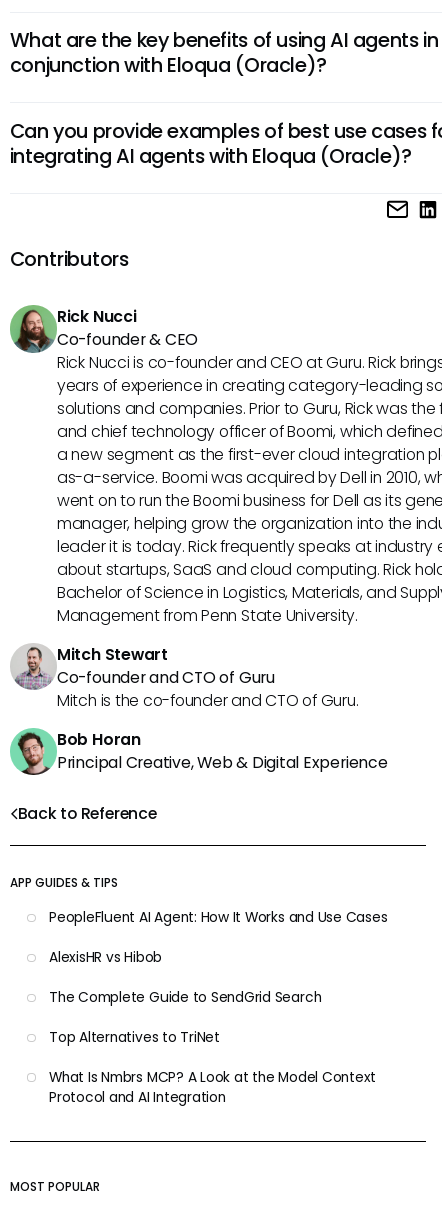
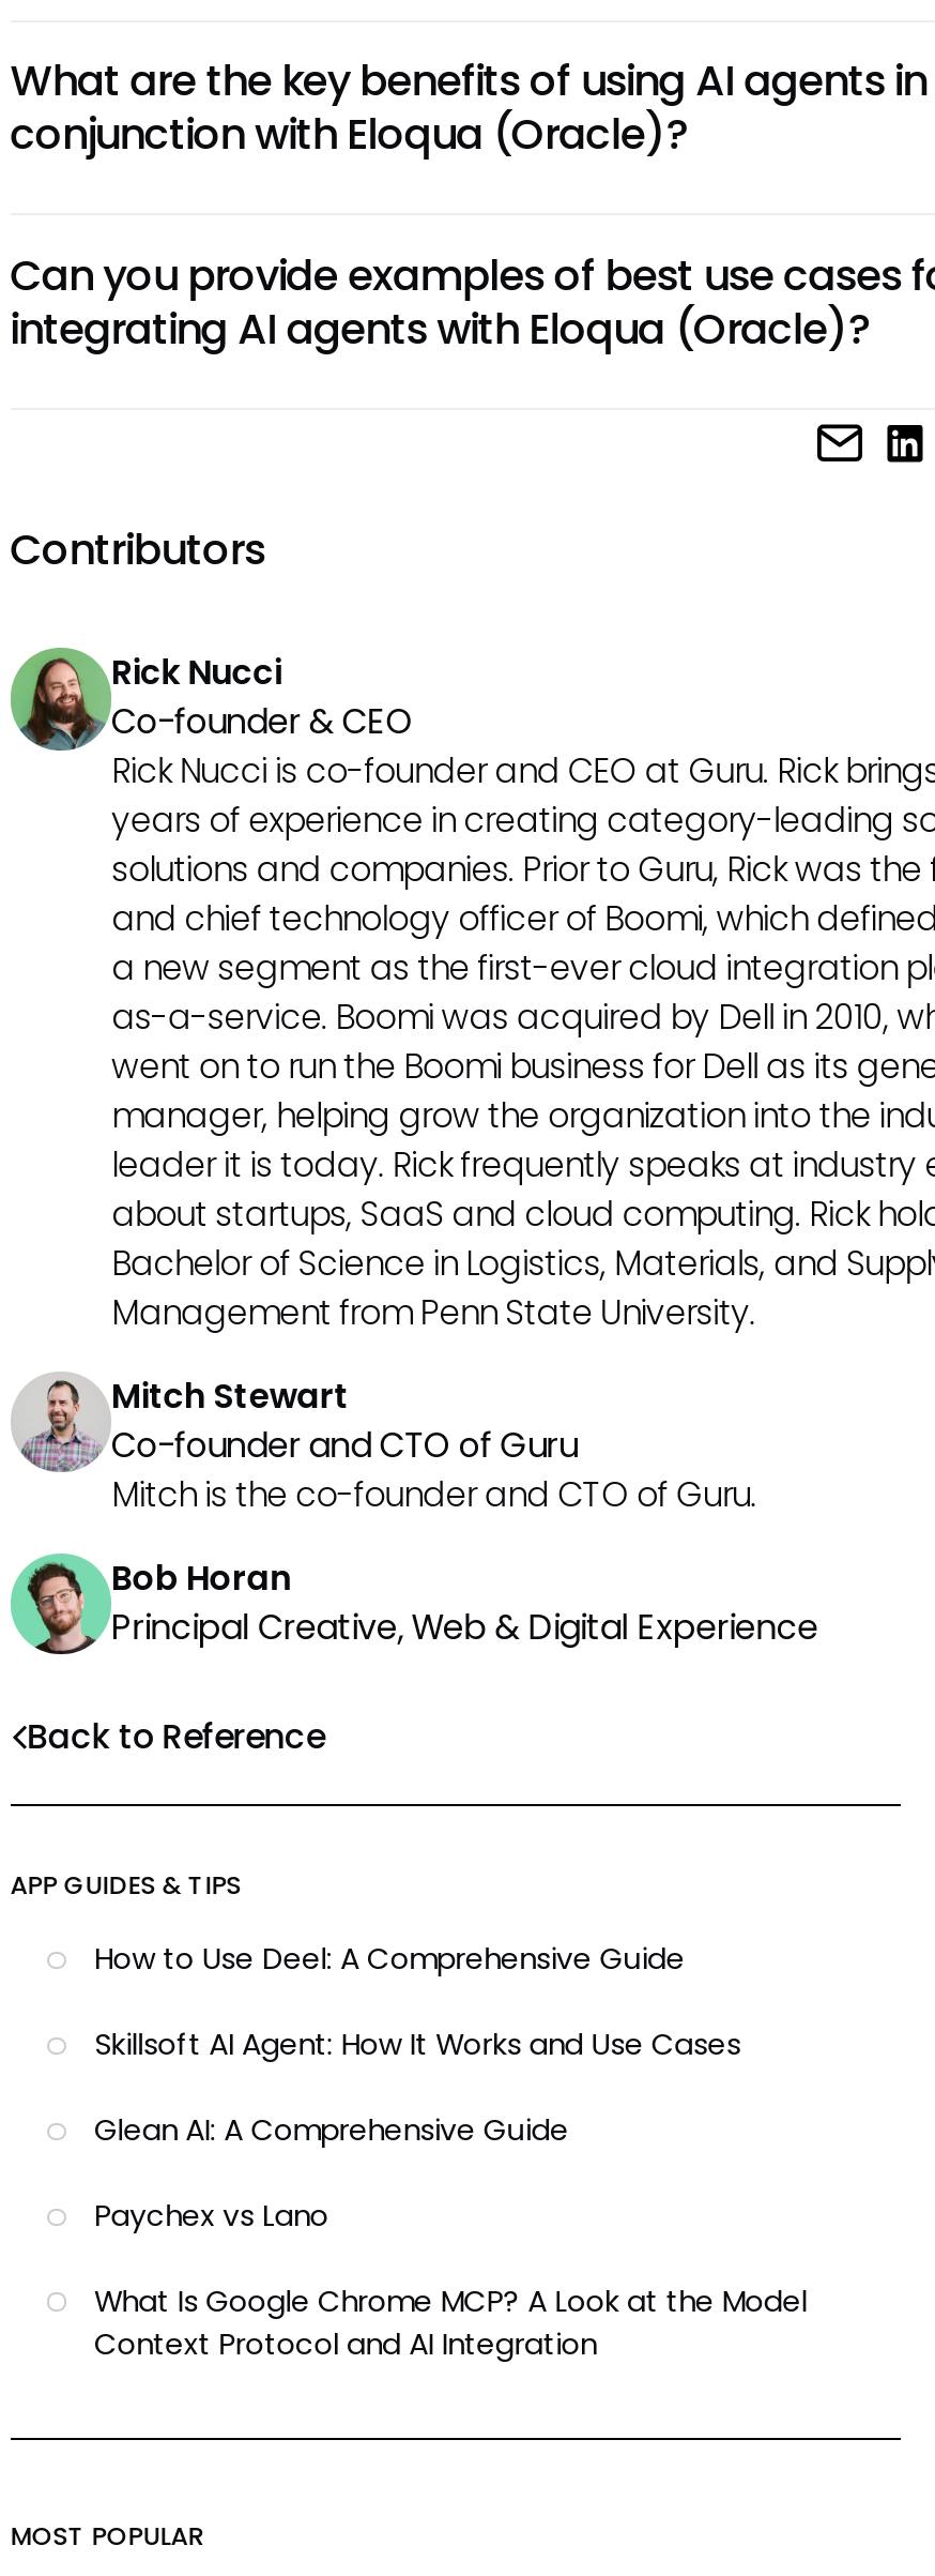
- PeopleFluent AI Agent: How It Works and Use Cases
+ How to Use Deel: A Comprehensive Guide

- AlexisHR vs Hibob
+ Skillsoft AI Agent: How It Works and Use Cases

- The Complete Guide to SendGrid Search
+ Glean AI: A Comprehensive Guide

- Top Alternatives to TriNet
+ Paychex vs Lano

- What Is Nmbrs MCP? A Look at the Model Context
- Protocol and AI Integration
+ What Is Google Chrome MCP? A Look at the Model
+ Context Protocol and AI Integration
